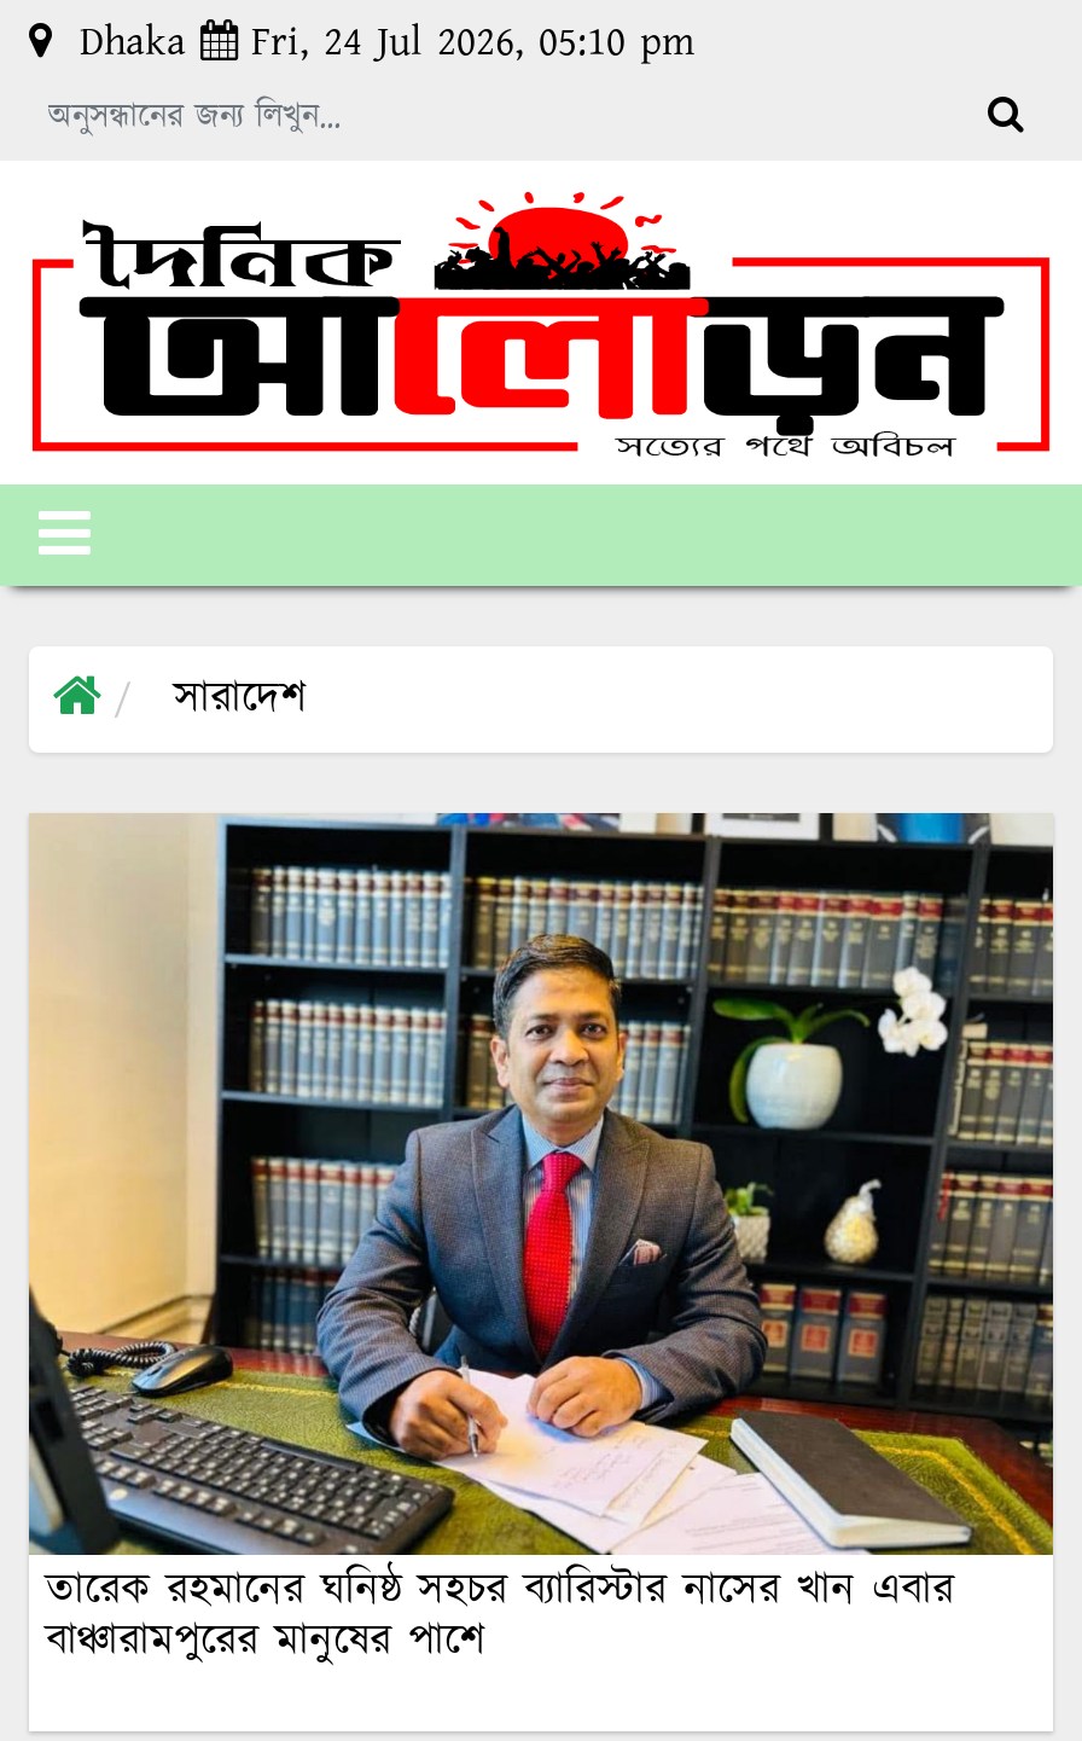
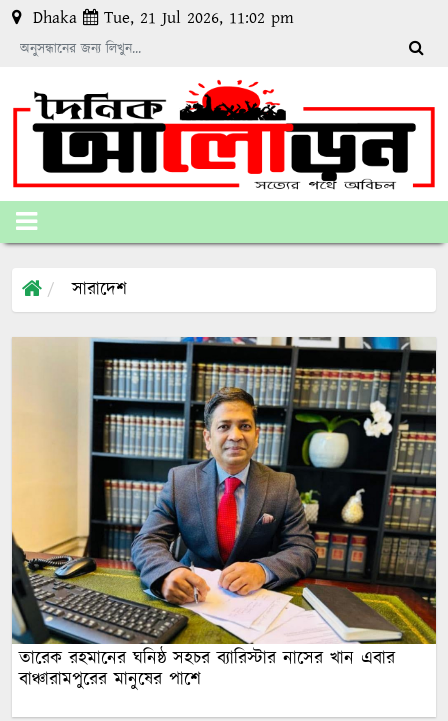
- Dhaka Fri, 24 Jul 2026, 05:10 pm
+ Dhaka Tue, 21 Jul 2026, 11:02 pm
